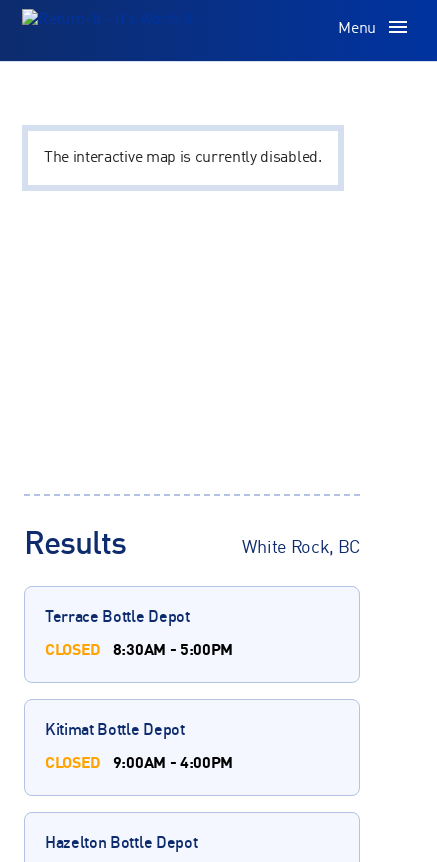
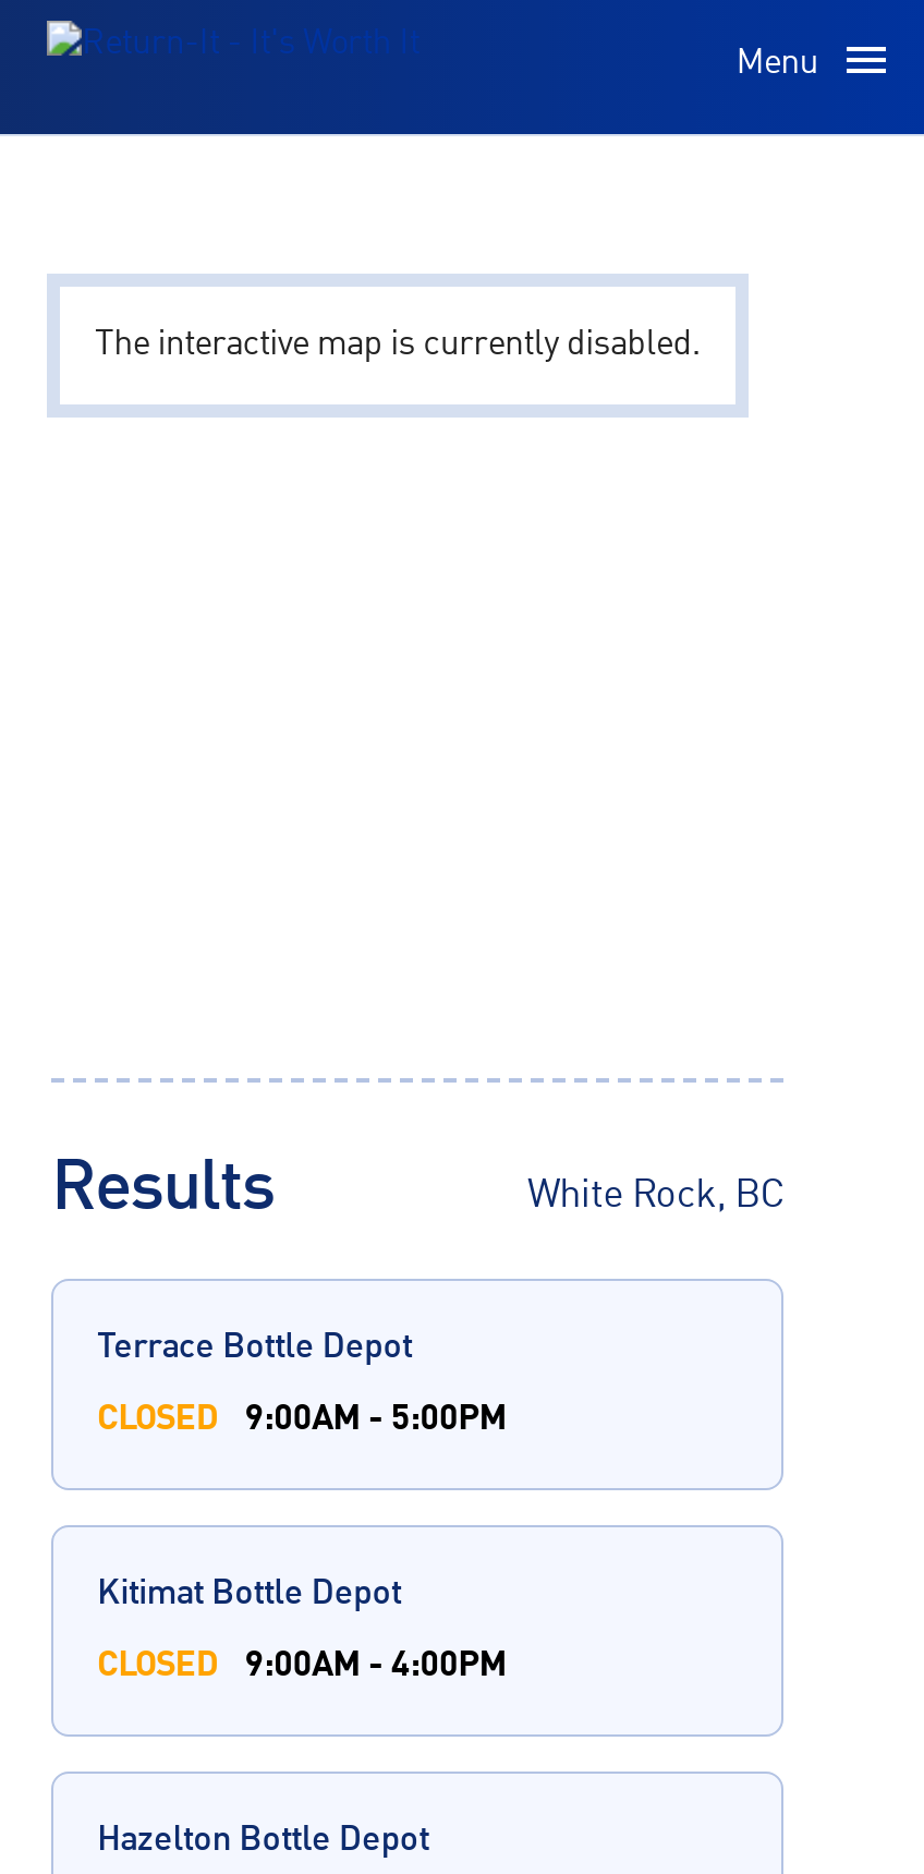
- CLOSED 8:30AM - 5:00PM
+ CLOSED 9:00AM - 5:00PM
